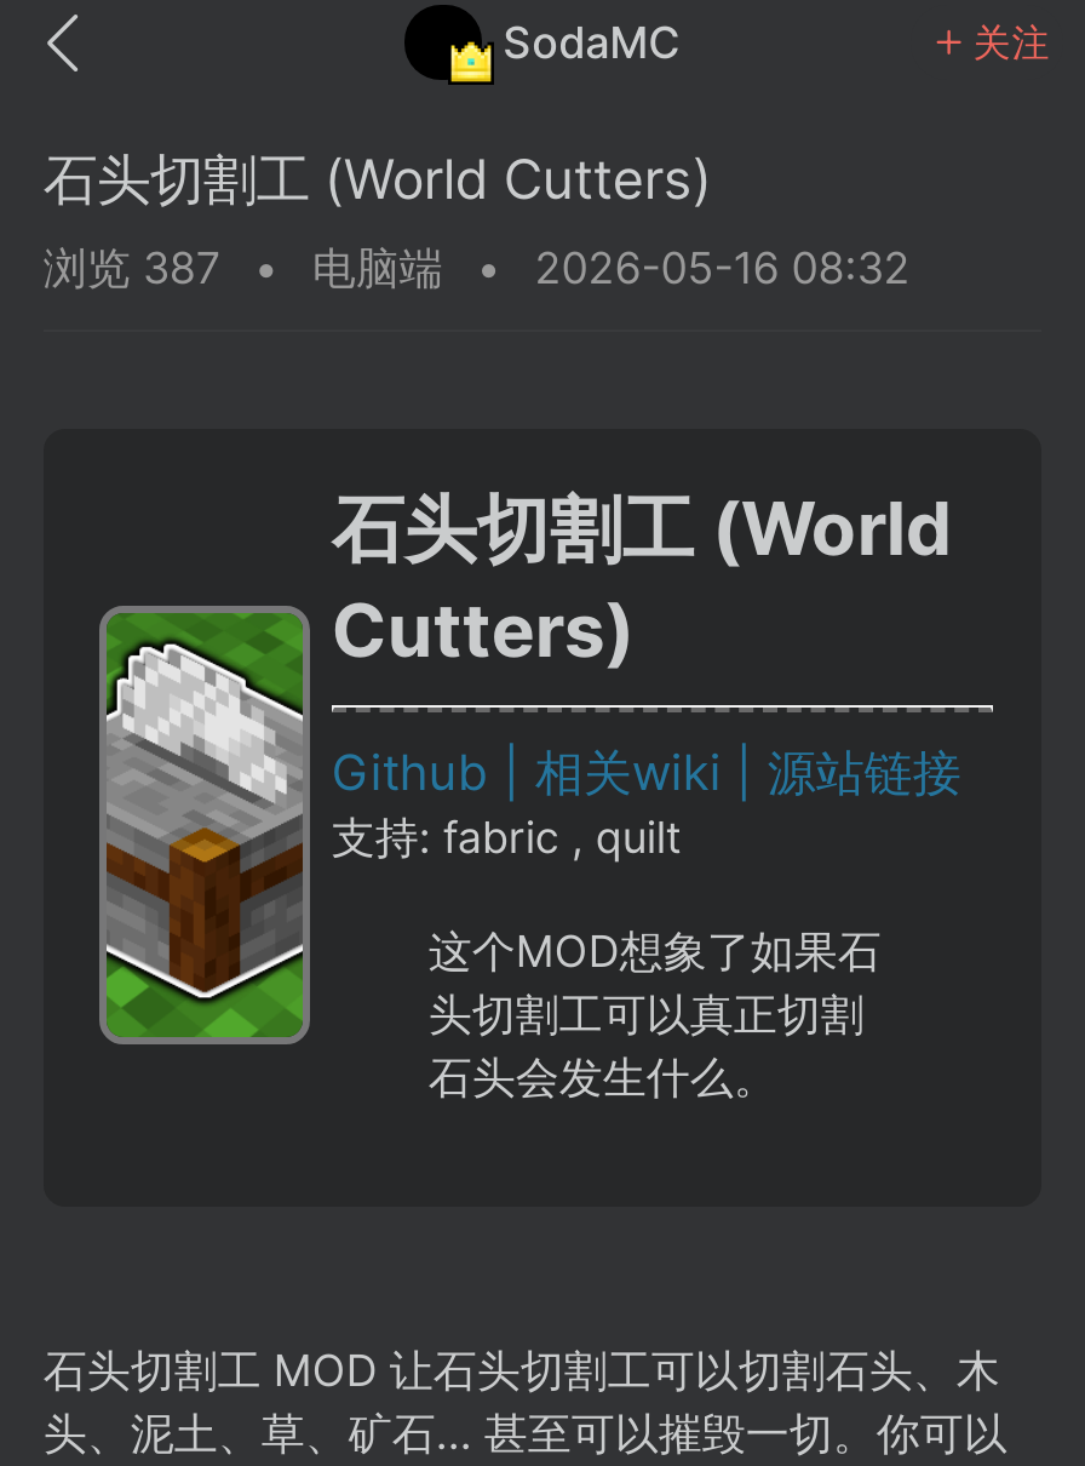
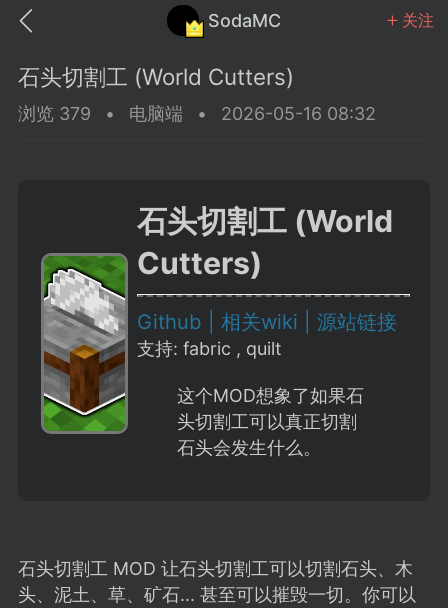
- 浏览 387
+ 浏览 379
